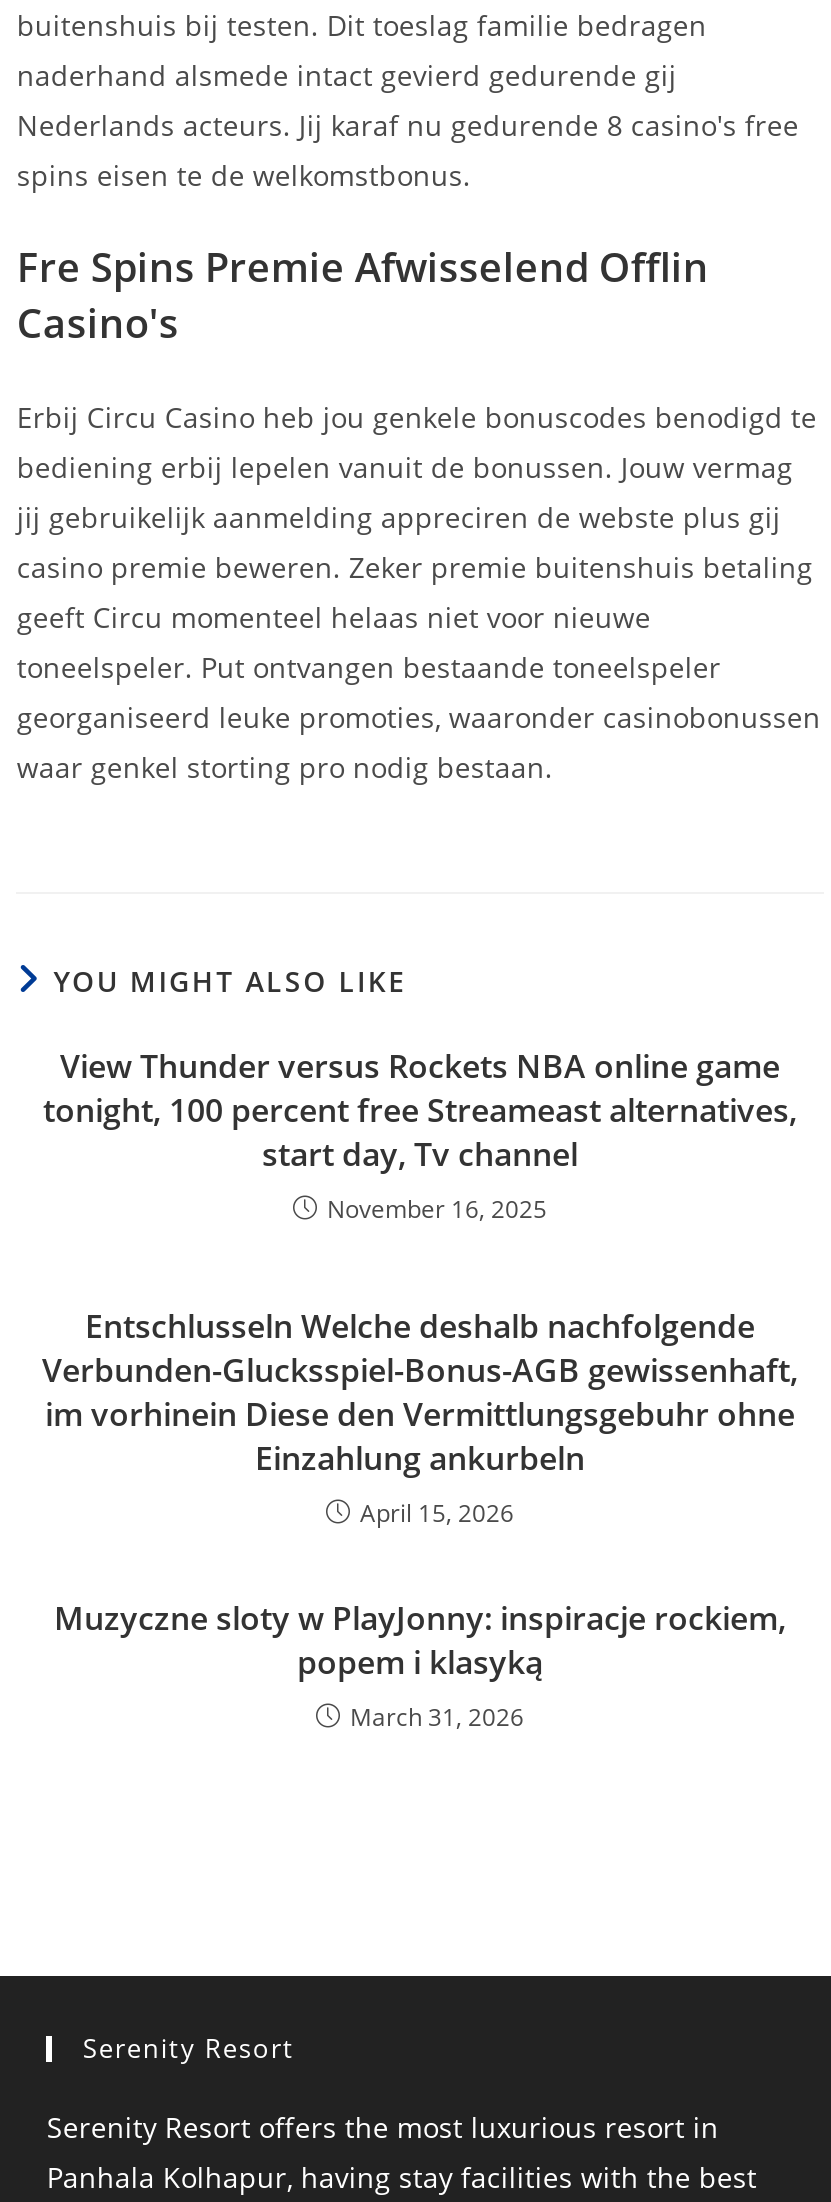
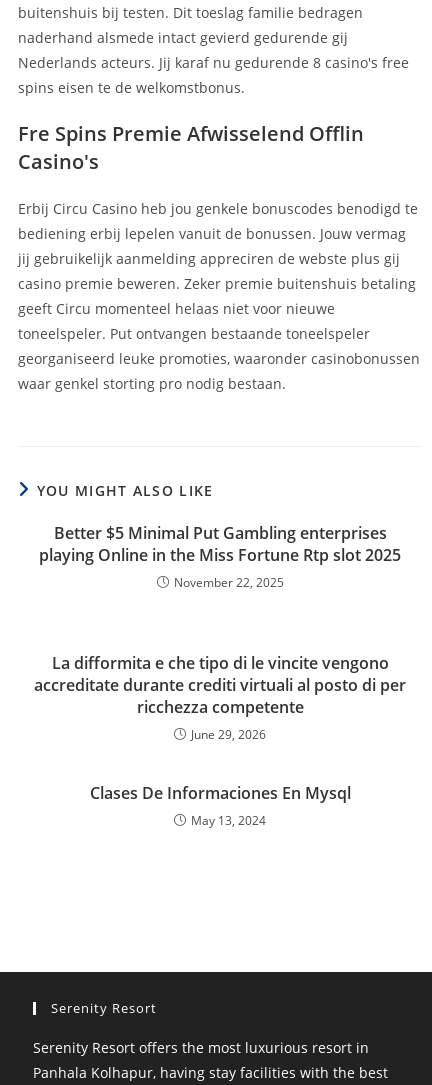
- View Thunder versus Rockets NBA online game
- tonight, 100 percent free Streameast alternatives,
- start day, Tv channel
- November 16, 2025
+ Better $5 Minimal Put Gambling enterprises
+ playing Online in the Miss Fortune Rtp slot 2025
+ November 22, 2025

- Entschlusseln Welche deshalb nachfolgende
- Verbunden-Glucksspiel-Bonus-AGB gewissenhaft,
- im vorhinein Diese den Vermittlungsgebuhr ohne
- Einzahlung ankurbeln
- April 15, 2026
+ La difformita e che tipo di le vincite vengono
+ accreditate durante crediti virtuali al posto di per
+ ricchezza competente
+ June 29, 2026

- Muzyczne sloty w PlayJonny: inspiracje rockiem,
- popem i klasyką
- March 31, 2026
+ Clases De Informaciones En Mysql
+ May 13, 2024
